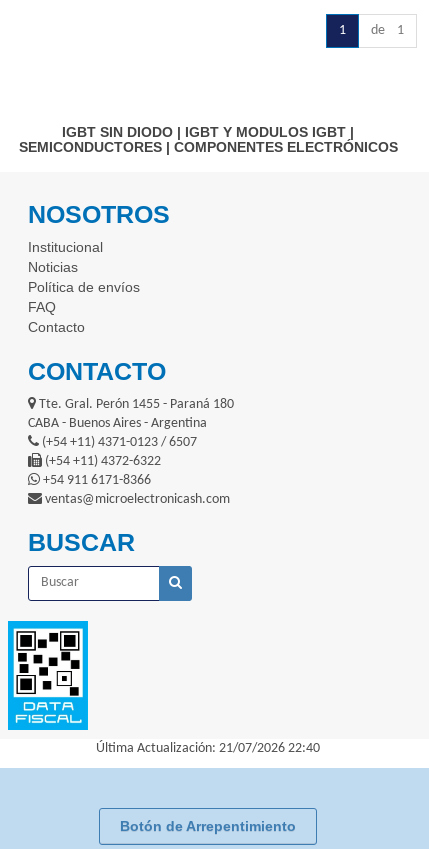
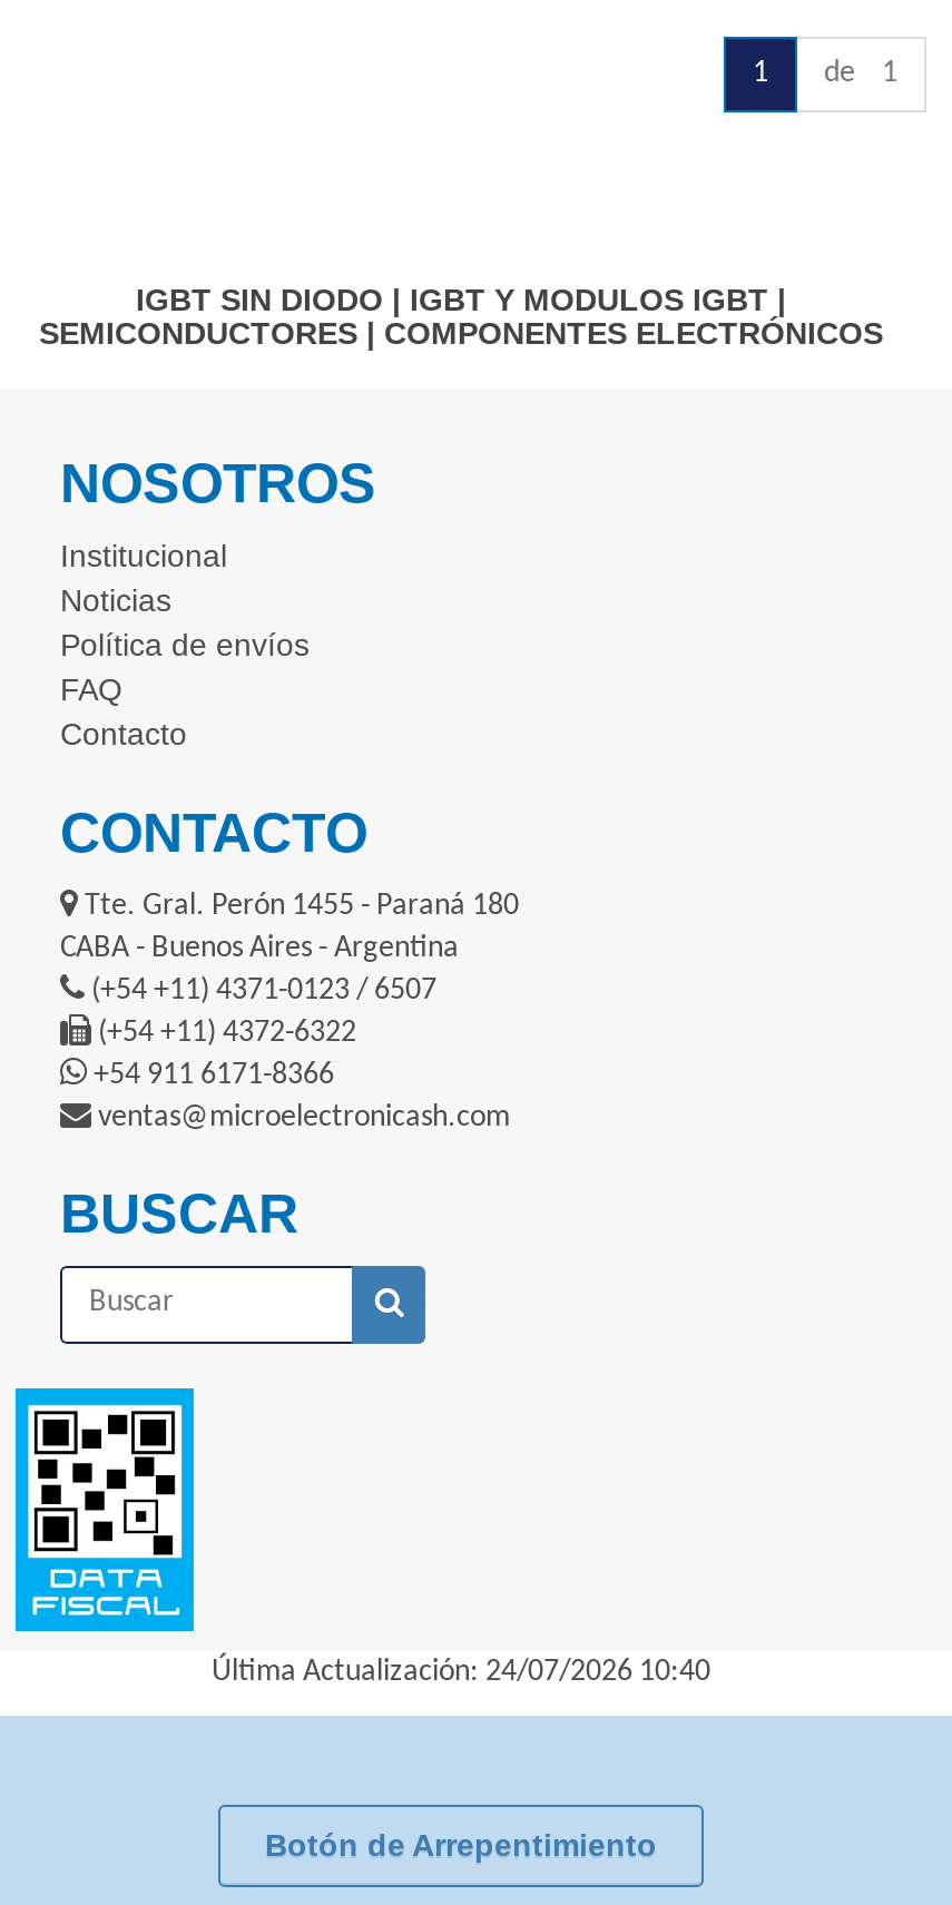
- Última Actualización: 21/07/2026 22:40
+ Última Actualización: 24/07/2026 10:40
